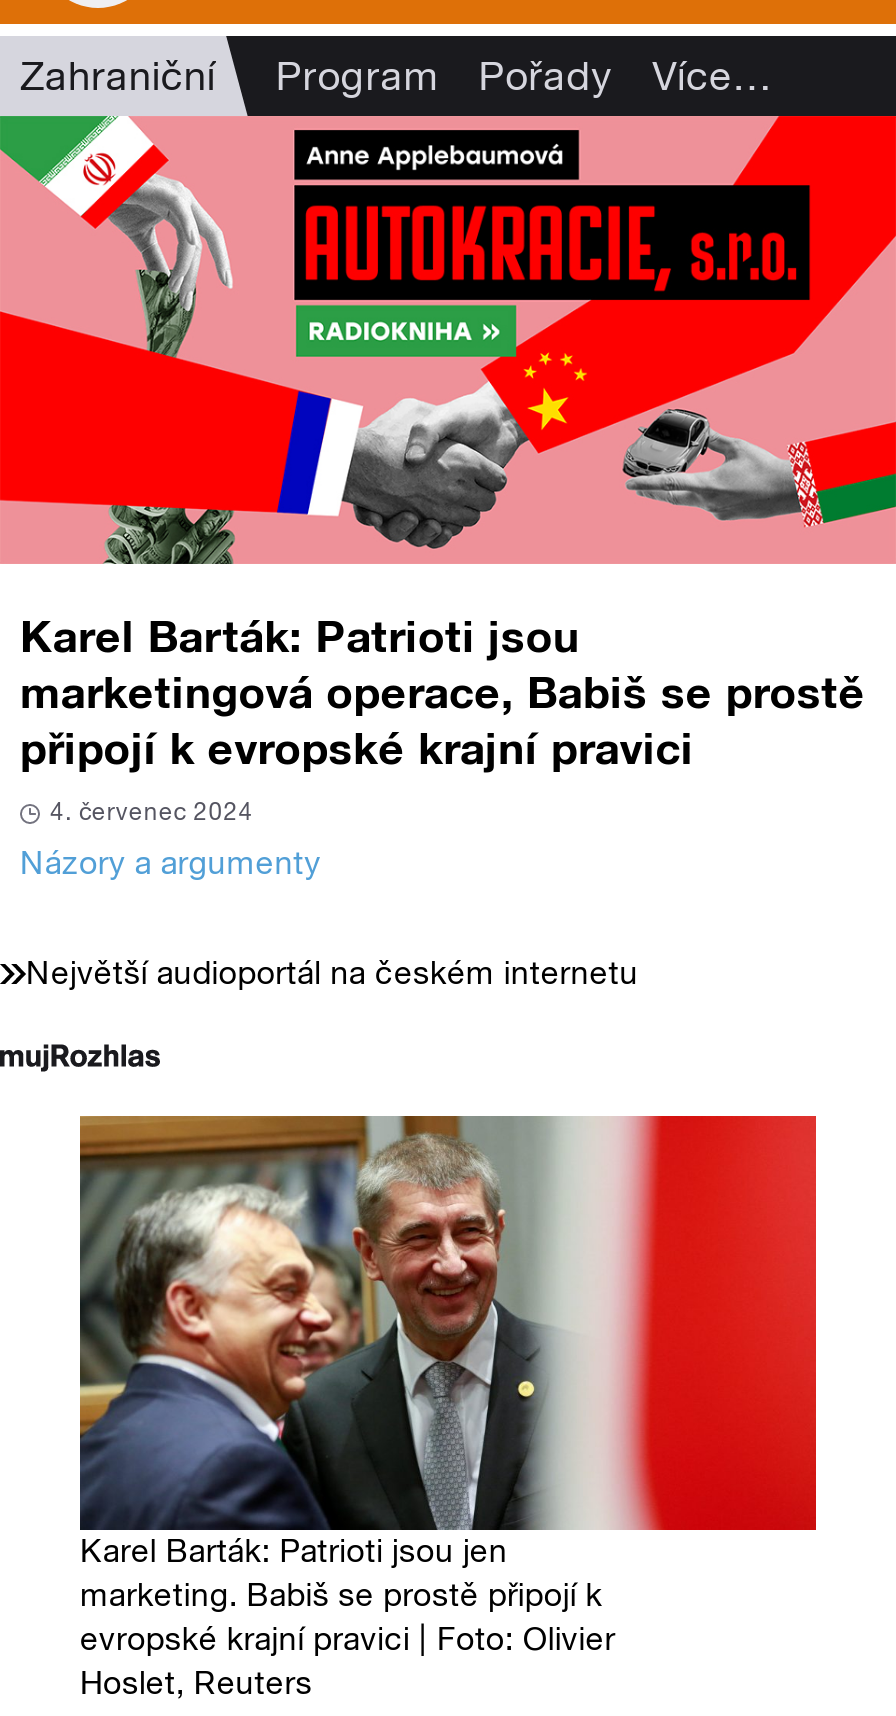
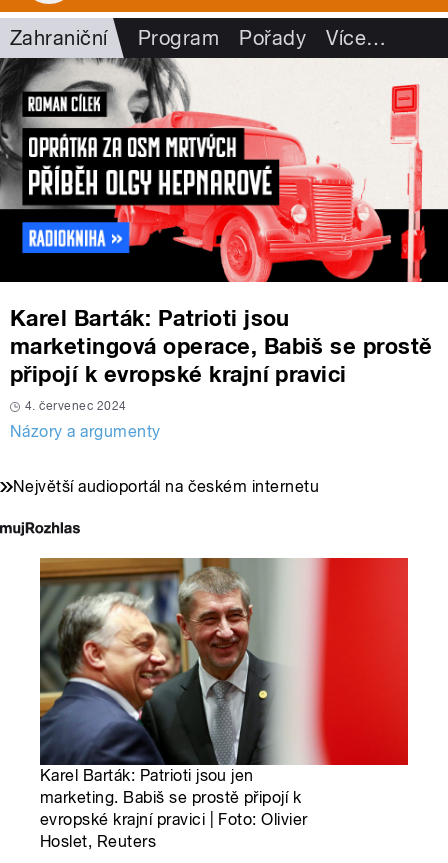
- [image]
+ [image]
